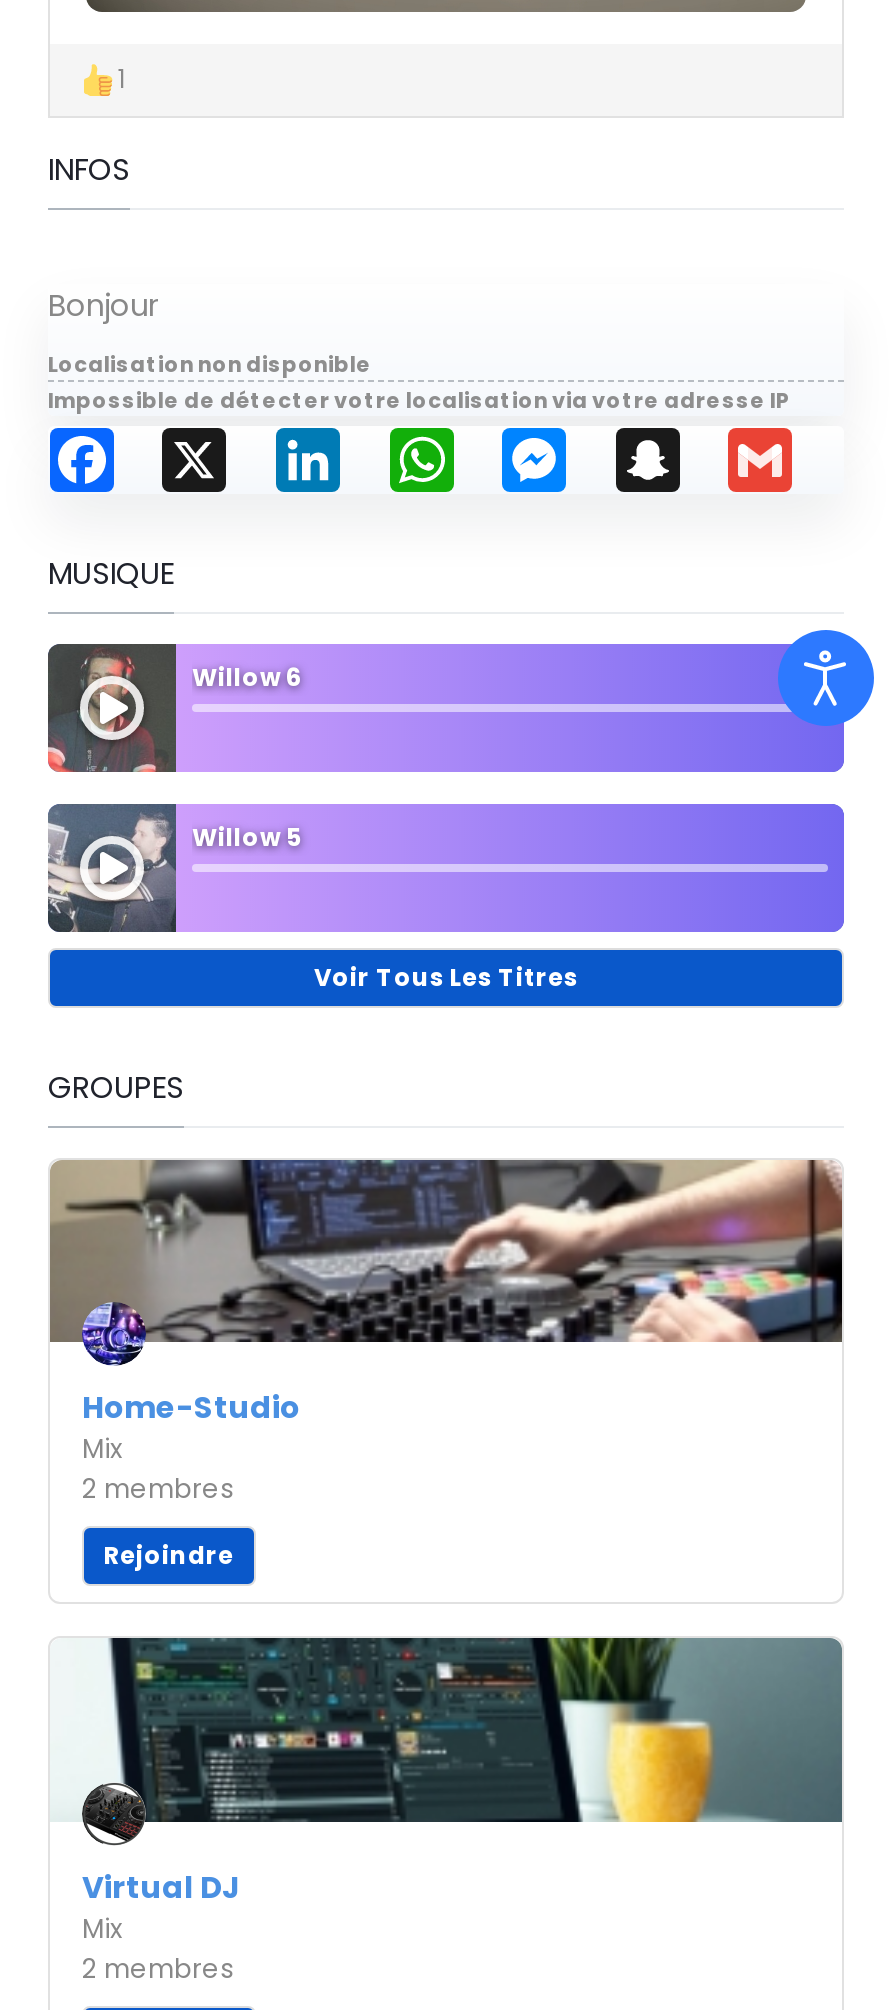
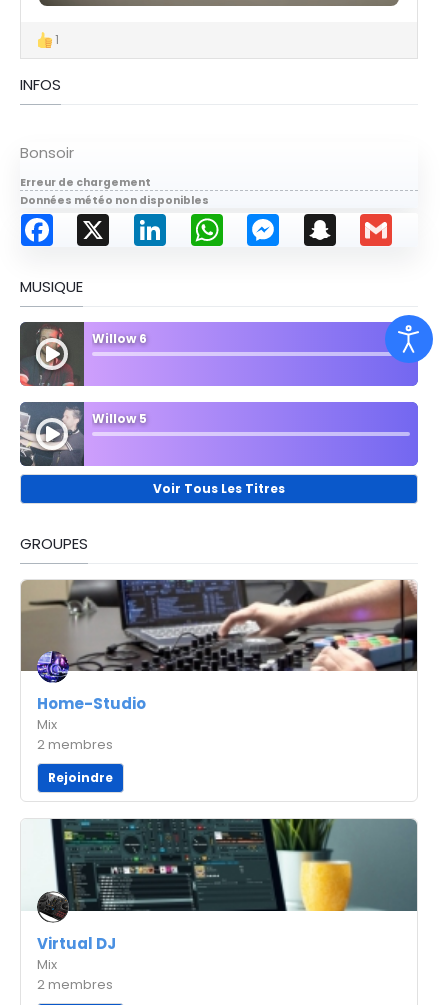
- Bonjour
+ Bonsoir

- Localisation non disponible
- Impossible de détecter votre localisation via votre adresse IP
+ Erreur de chargement
+ Données météo non disponibles
